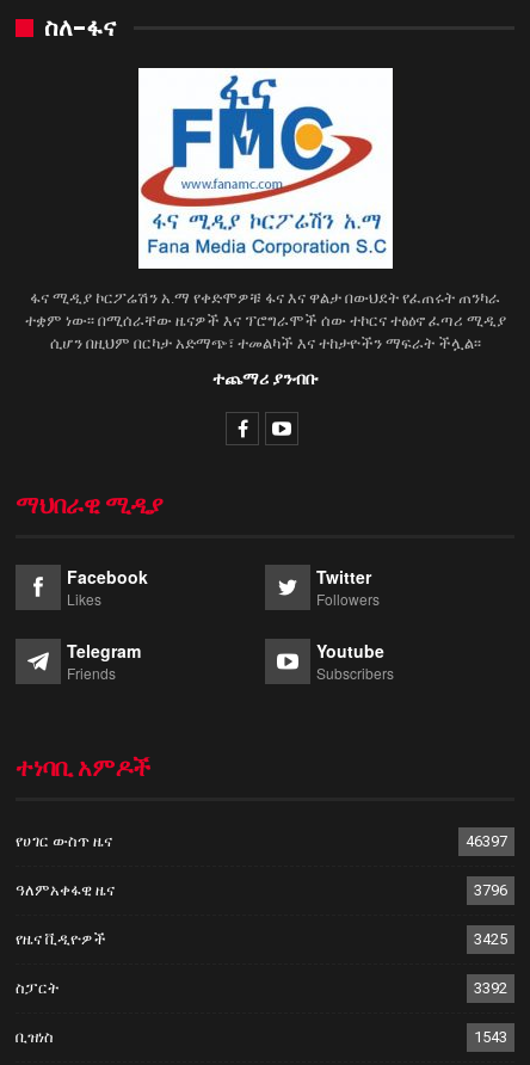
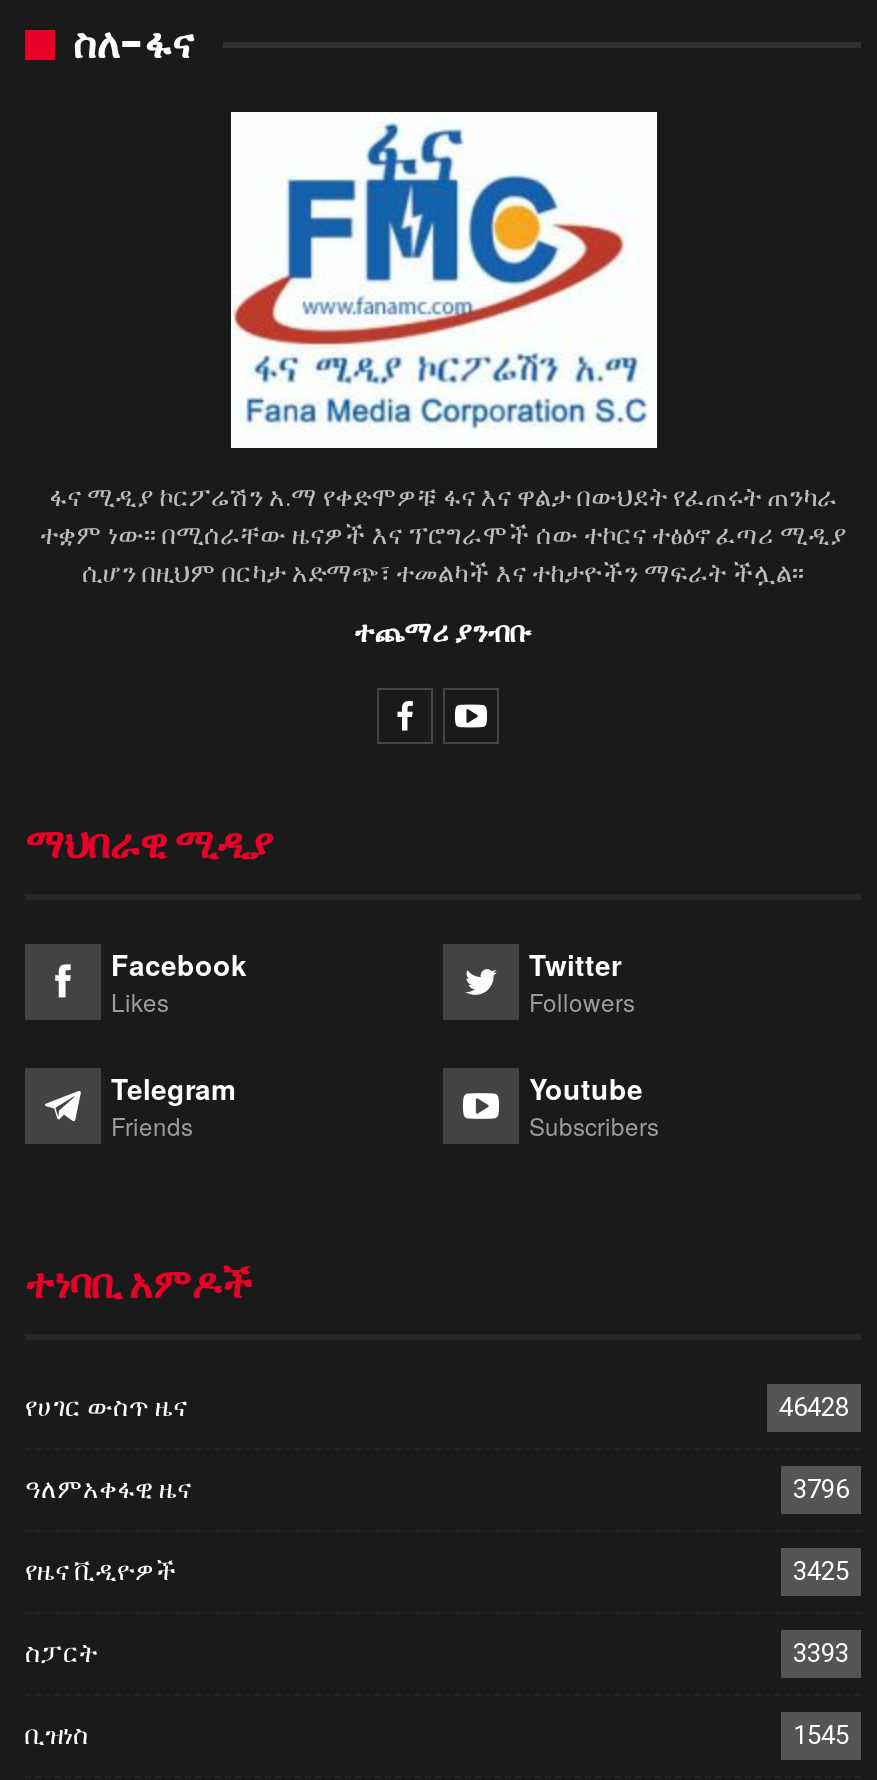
- 46397
+ 46428

- 3392
+ 3393

- 1543
+ 1545
